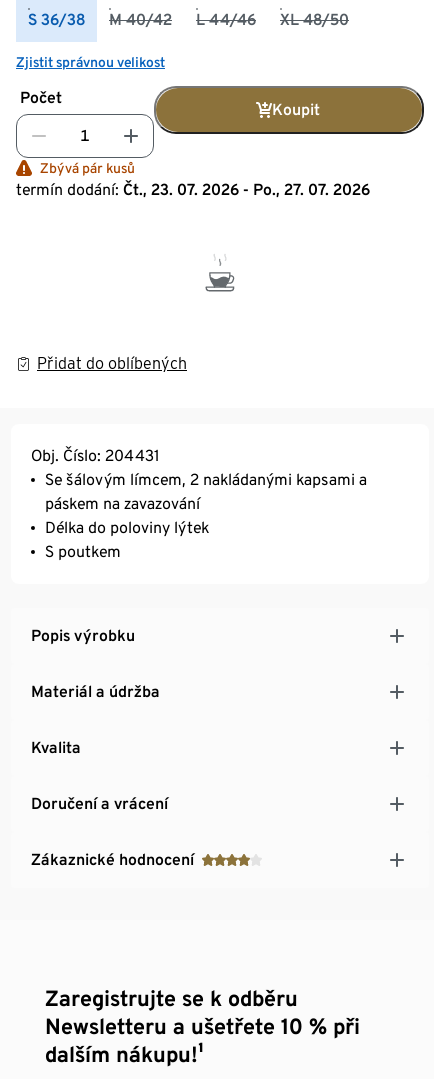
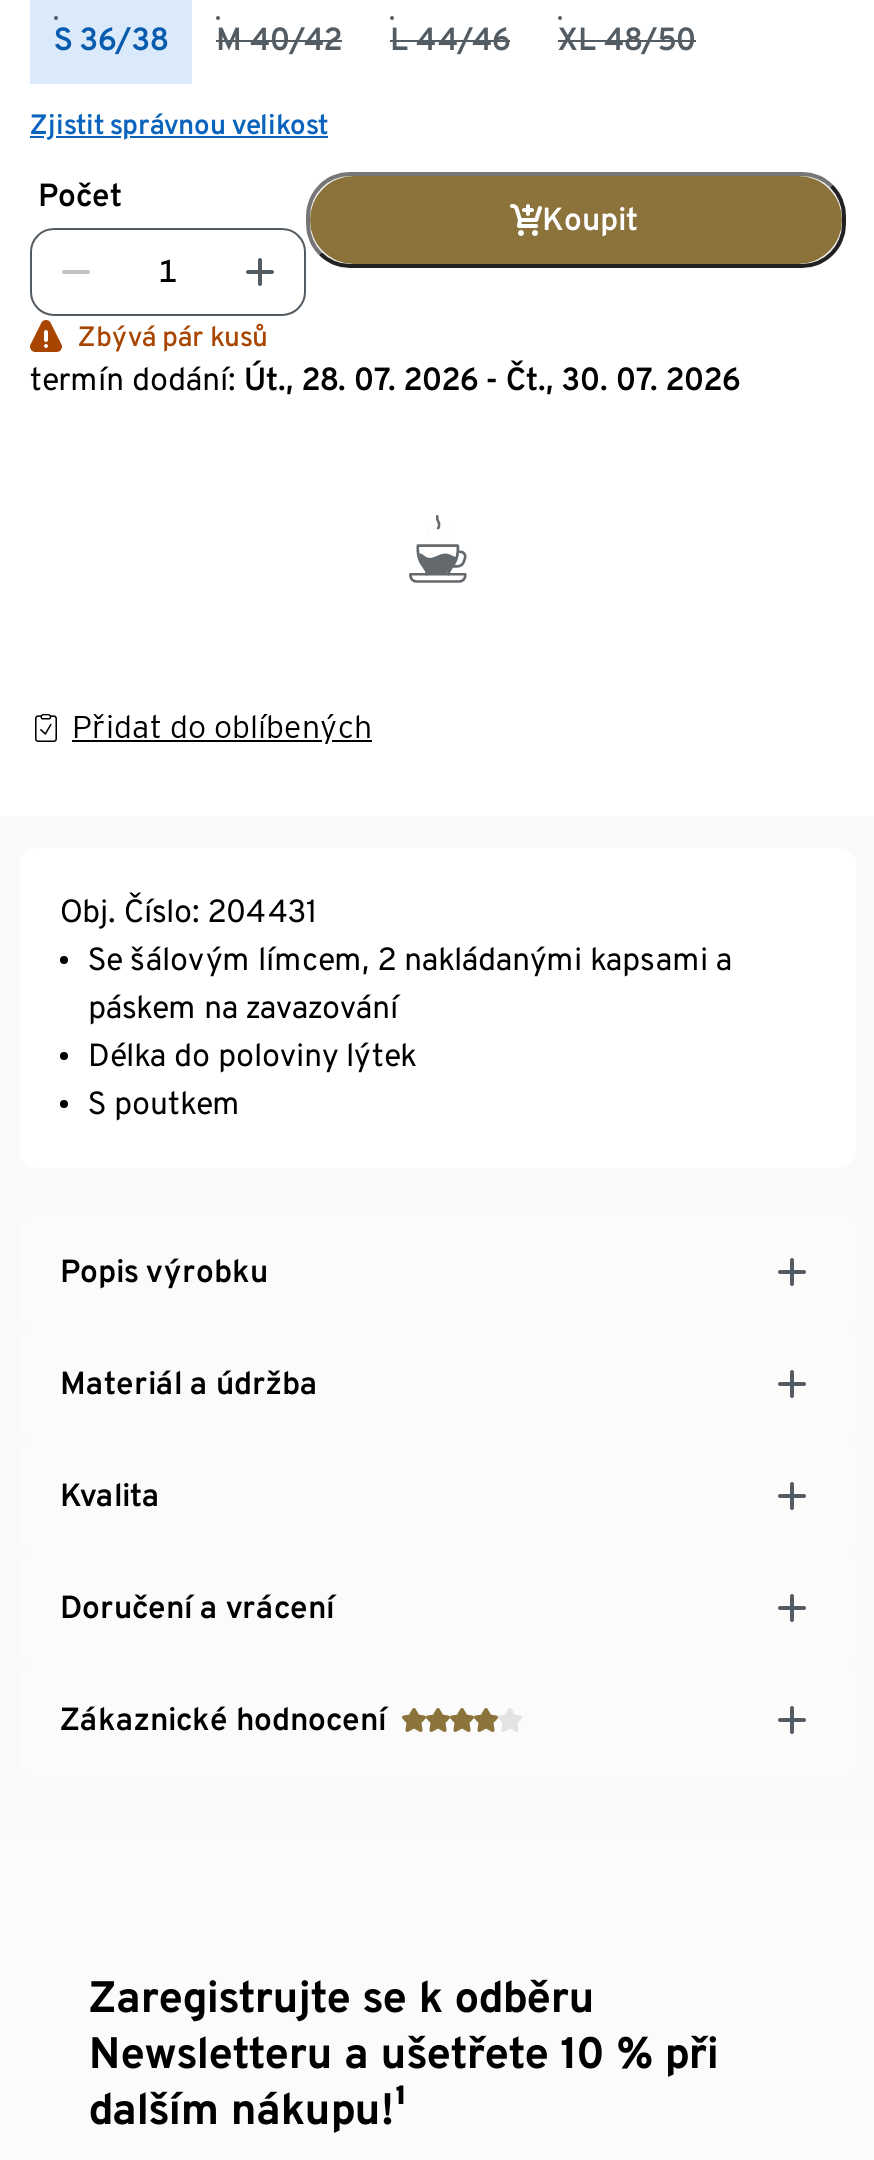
- termín dodání: Čt., 23. 07. 2026 - Po., 27. 07. 2026
+ termín dodání: Út., 28. 07. 2026 - Čt., 30. 07. 2026
